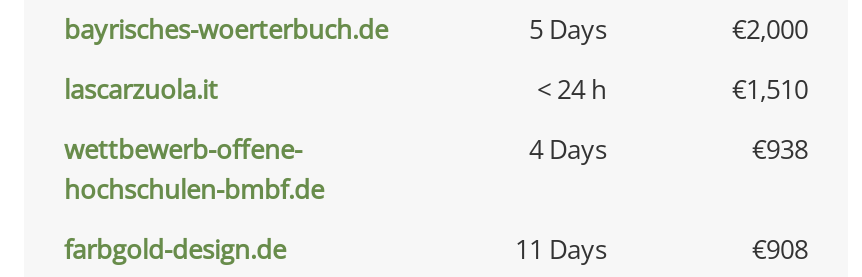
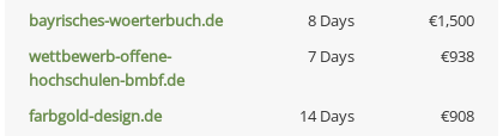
- 5 Days
- €2,000
- lascarzuola.it
- < 24 h
- €1,510
+ 8 Days
+ €1,500

- 4 Days
+ 7 Days

- 11 Days
+ 14 Days
